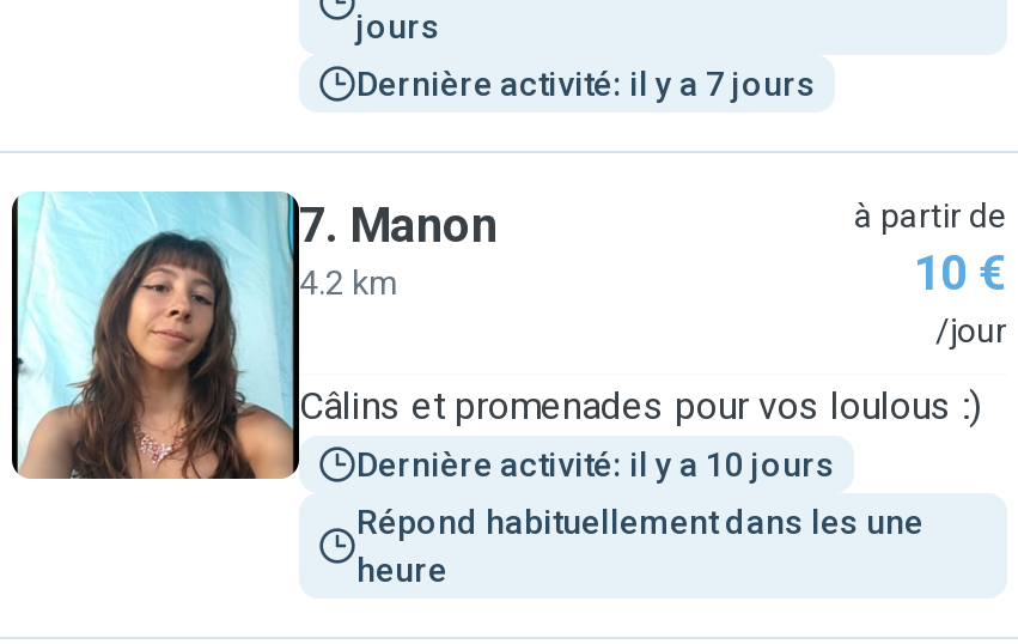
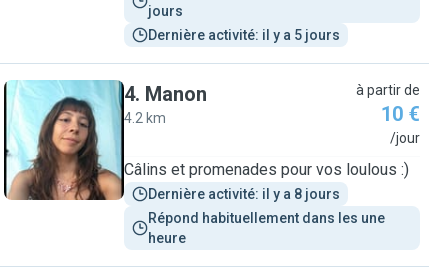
- Dernière activité: il y a 7 jours
+ Dernière activité: il y a 5 jours

- 7. Manon
+ 4. Manon

- Dernière activité: il y a 10 jours
+ Dernière activité: il y a 8 jours
